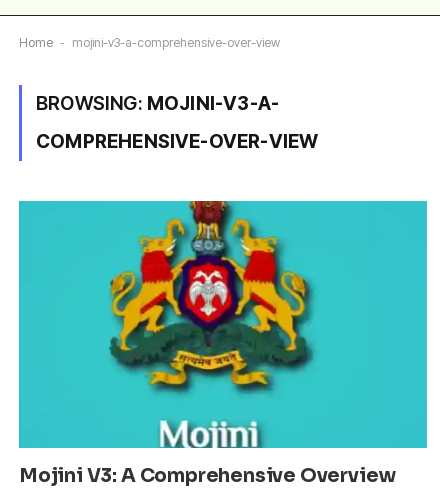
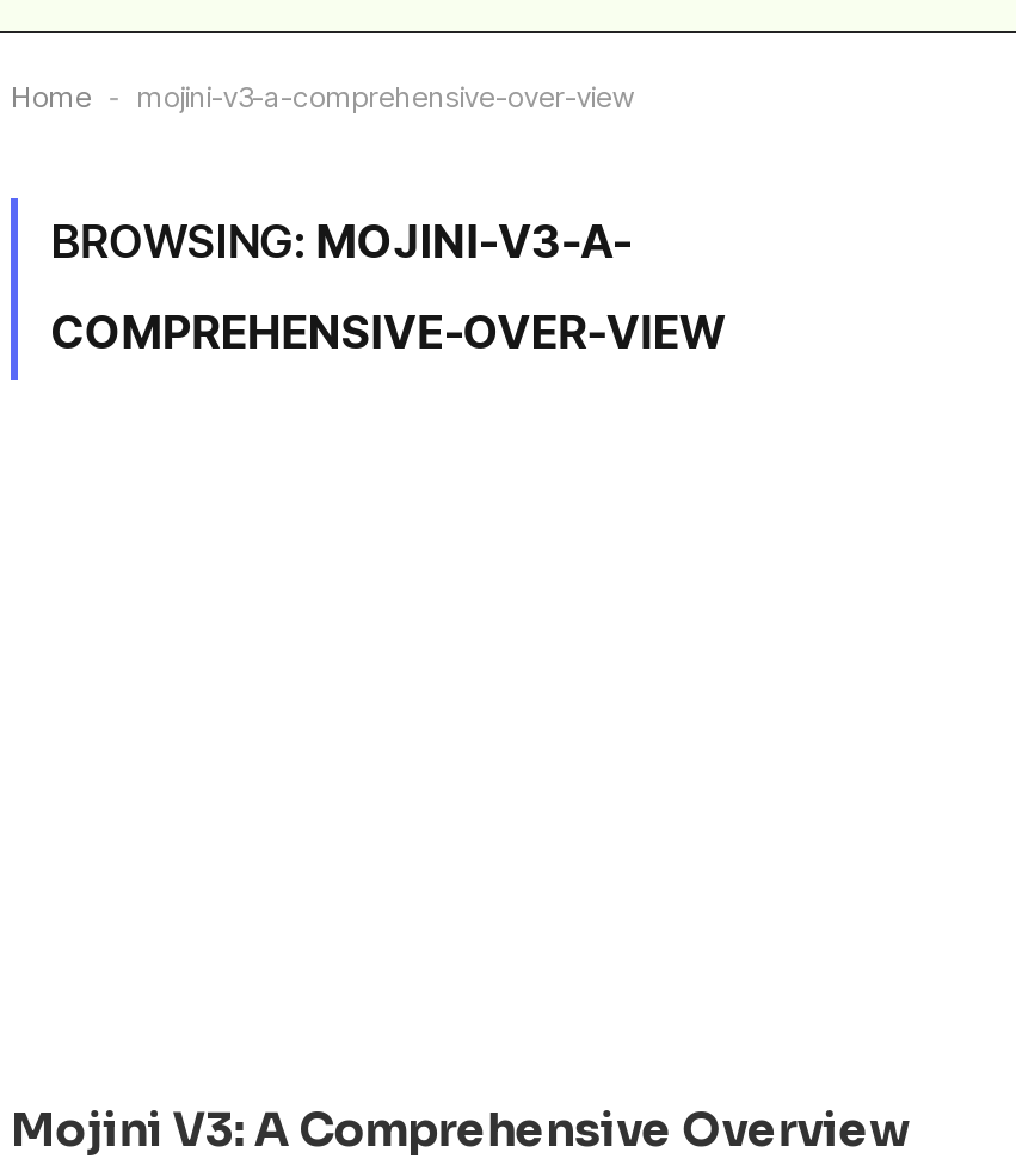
- [image]
